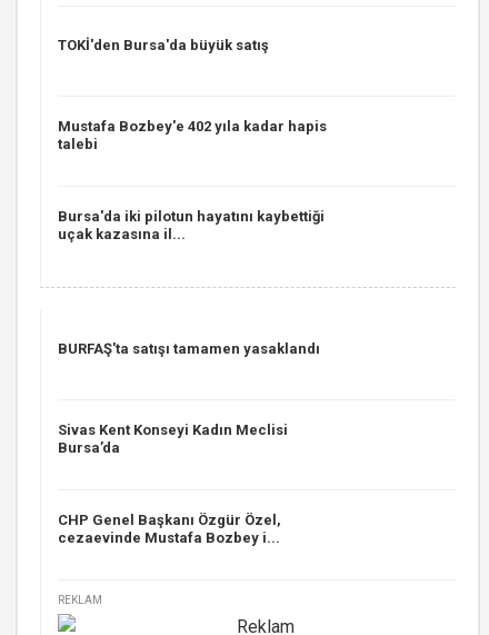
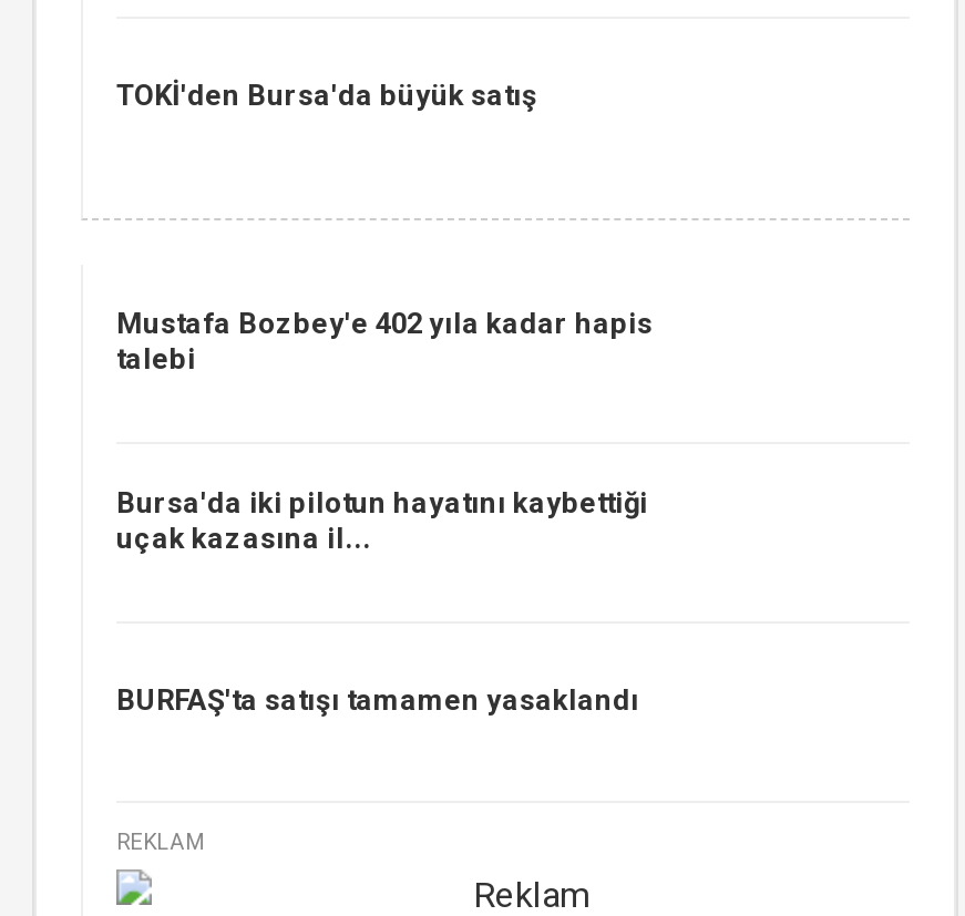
moved down: Mustafa Bozbey'e 402 yıla kadar hapis | talebi | Bursa'da iki pilotun hayatını kaybettiği | uçak kazasına il...

- Sivas Kent Konseyi Kadın Meclisi
- Bursa’da

- CHP Genel Başkanı Özgür Özel,
- cezaevinde Mustafa Bozbey i...
